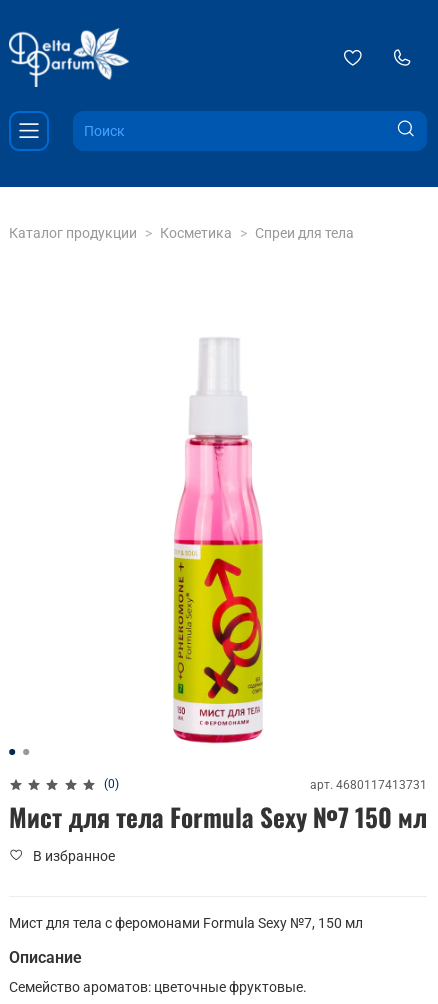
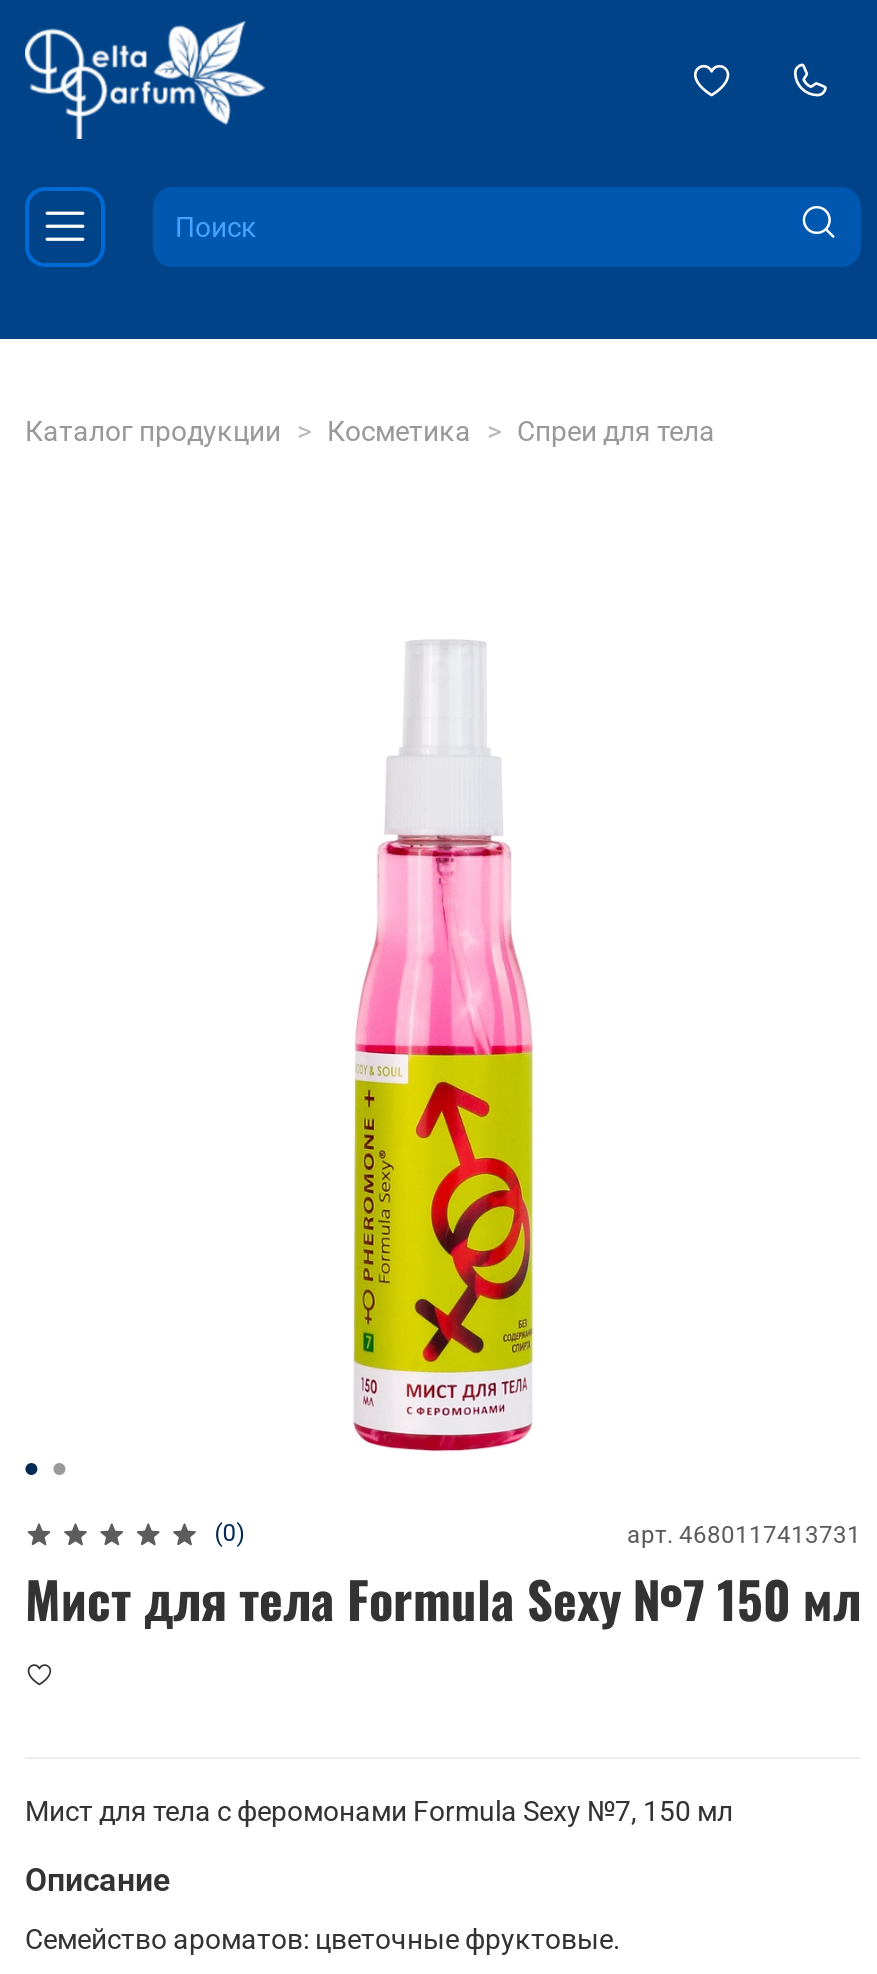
- В избранное
